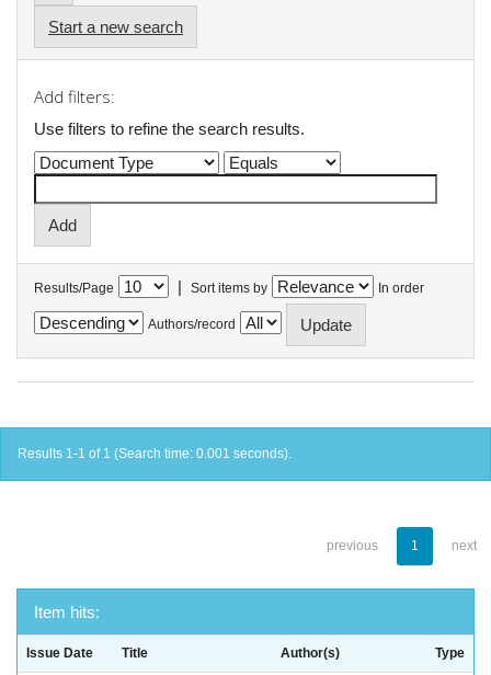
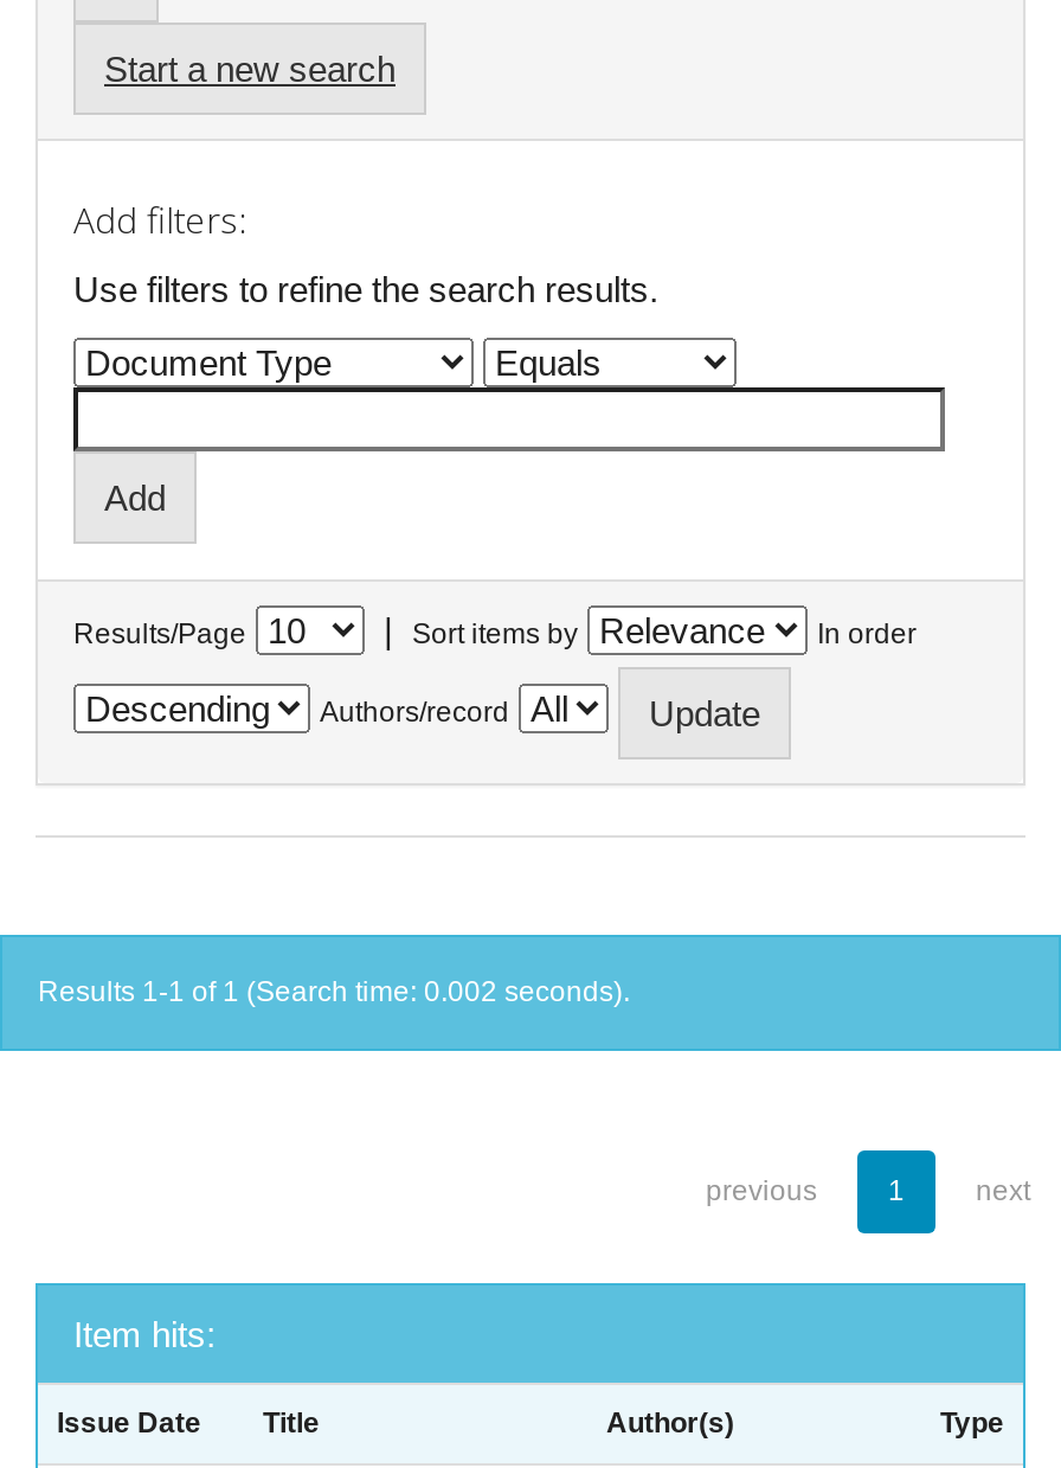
- Results 1-1 of 1 (Search time: 0.001 seconds).
+ Results 1-1 of 1 (Search time: 0.002 seconds).
